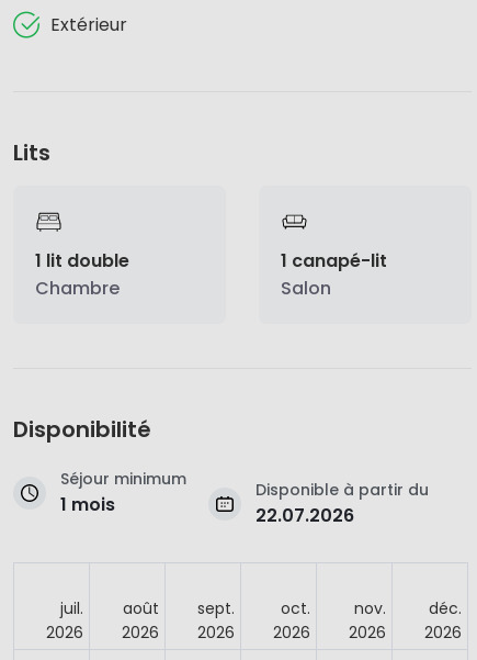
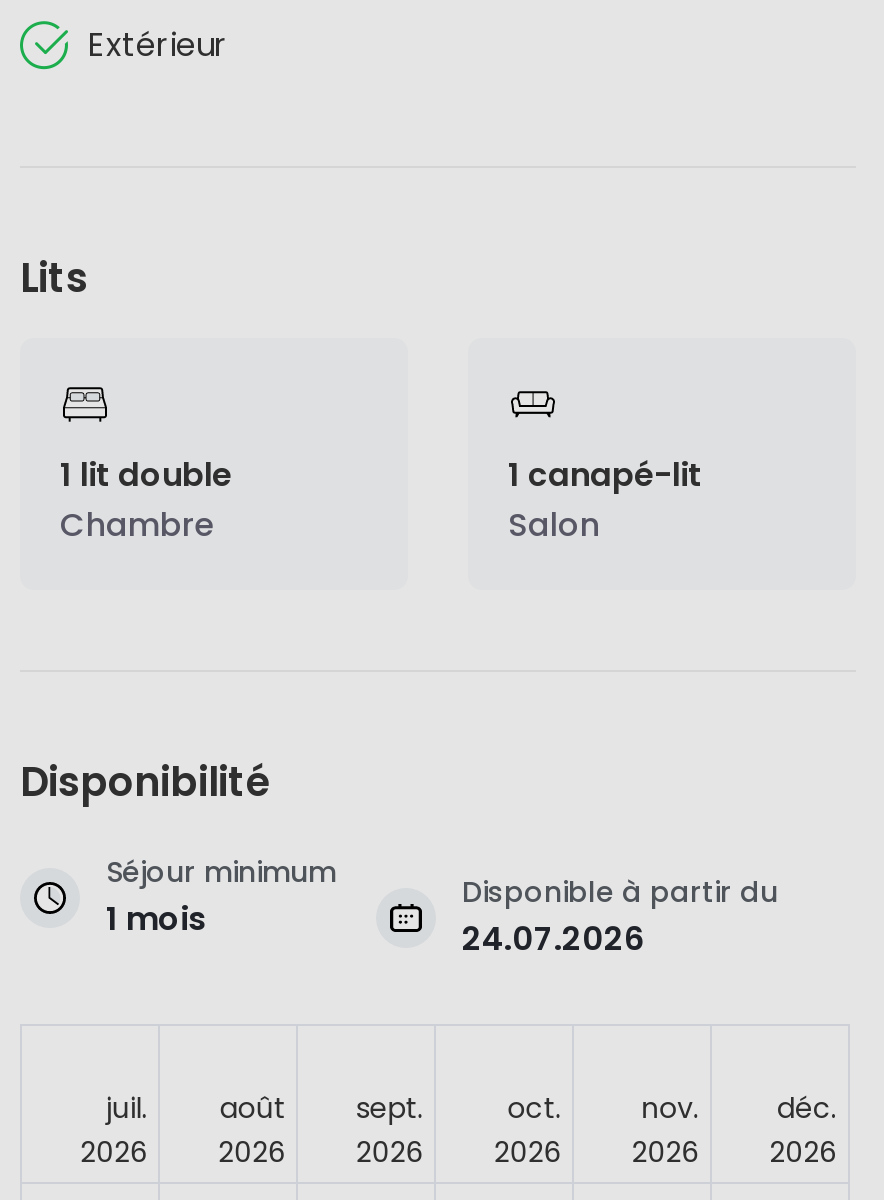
- 22.07.2026
+ 24.07.2026
